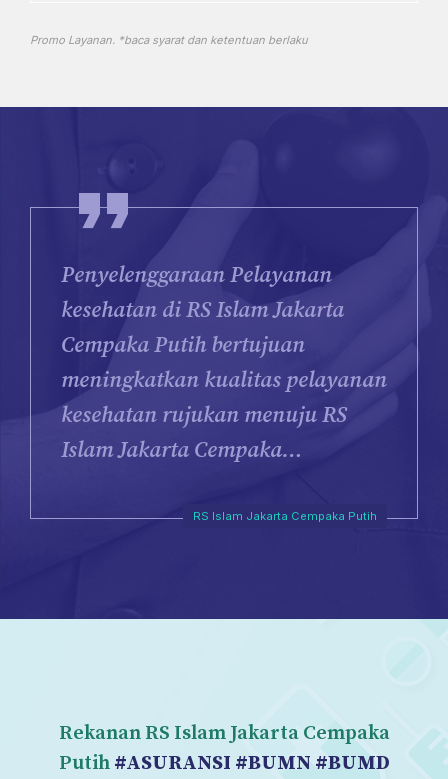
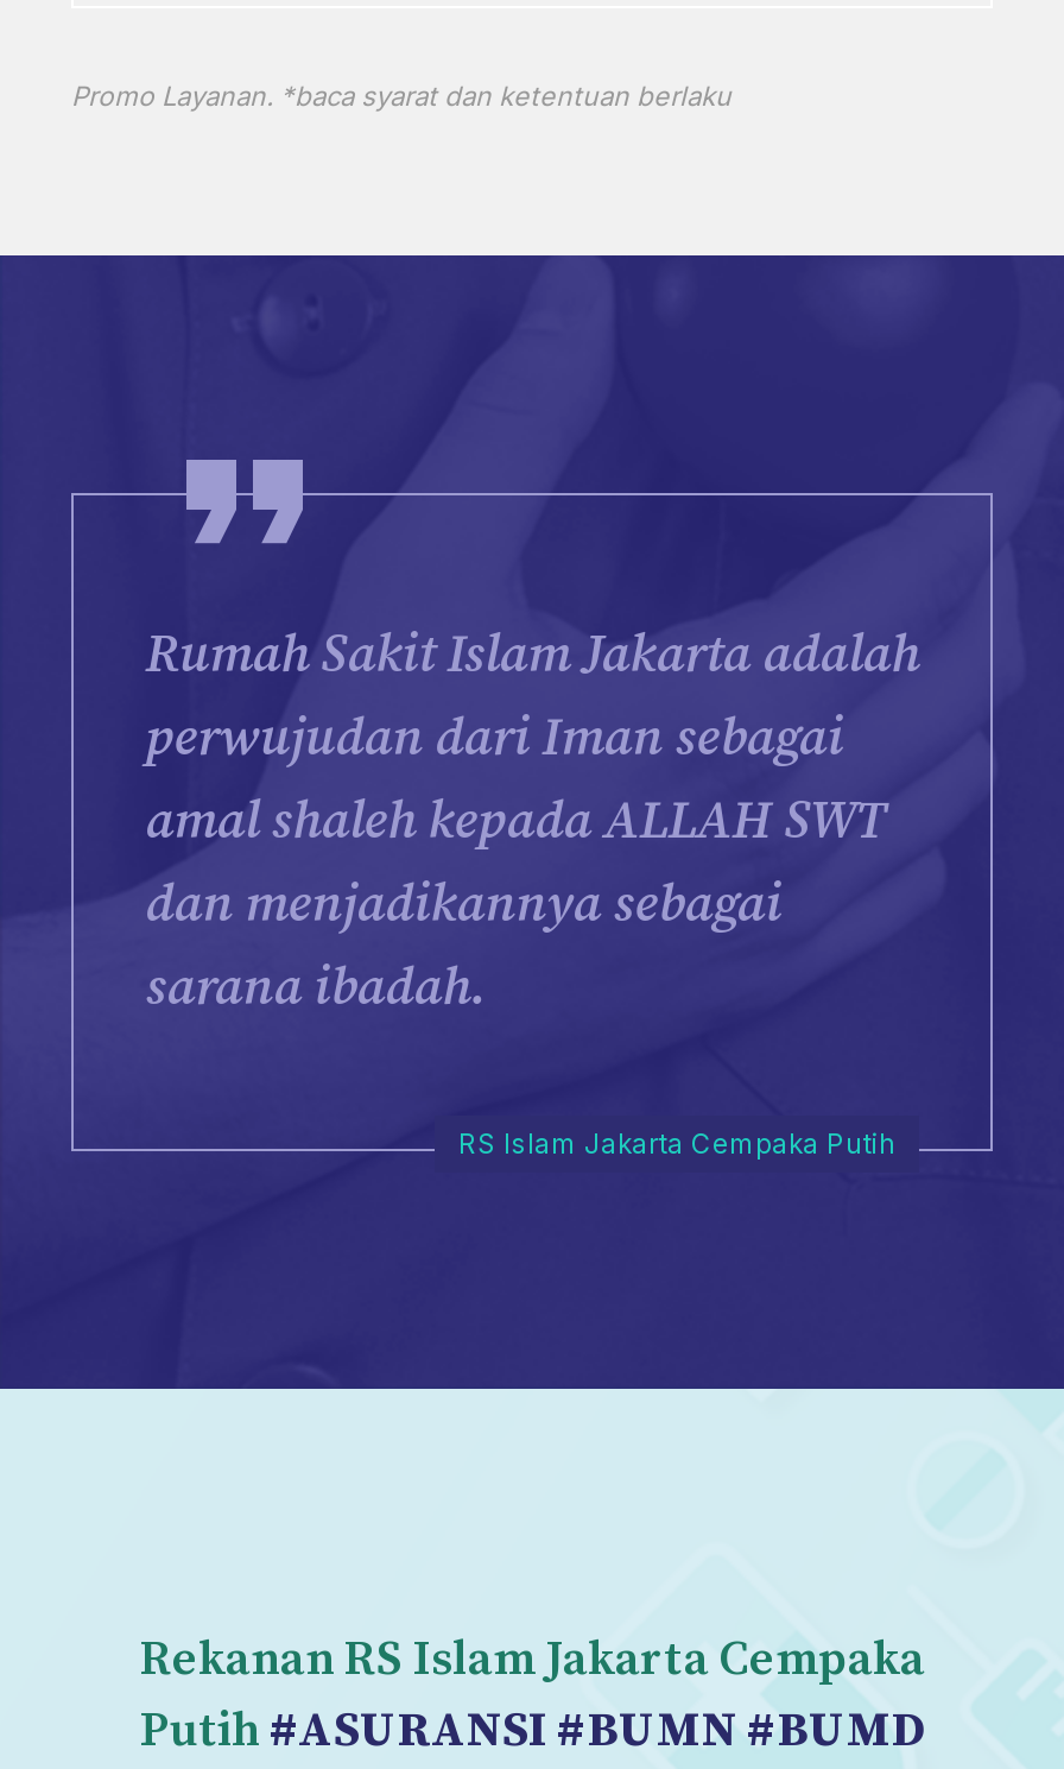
- Penyelenggaraan Pelayanan
- kesehatan di RS Islam Jakarta
- Cempaka Putih bertujuan
- meningkatkan kualitas pelayanan
- kesehatan rujukan menuju RS
- Islam Jakarta Cempaka…
+ Rumah Sakit Islam Jakarta adalah
+ perwujudan dari Iman sebagai
+ amal shaleh kepada ALLAH SWT
+ dan menjadikannya sebagai
+ sarana ibadah.
